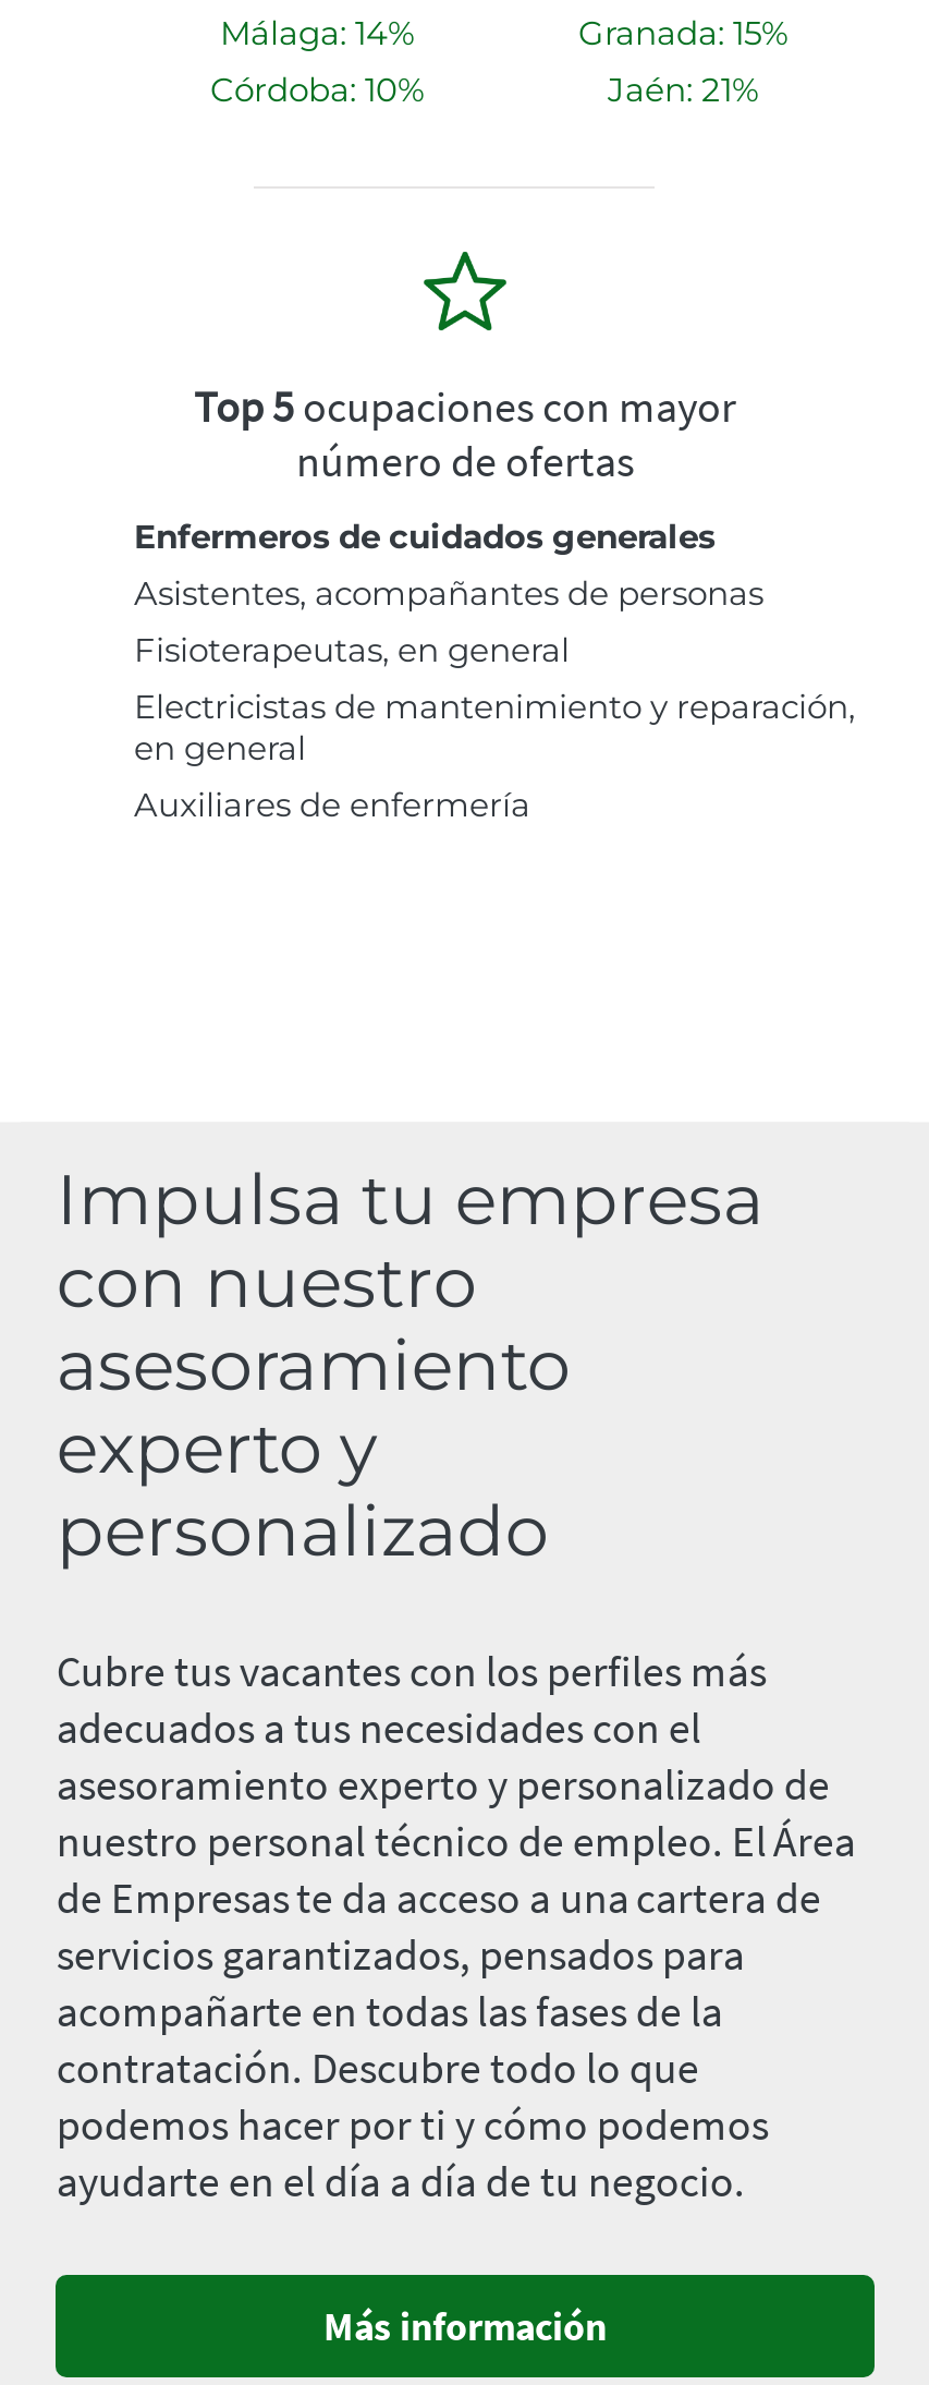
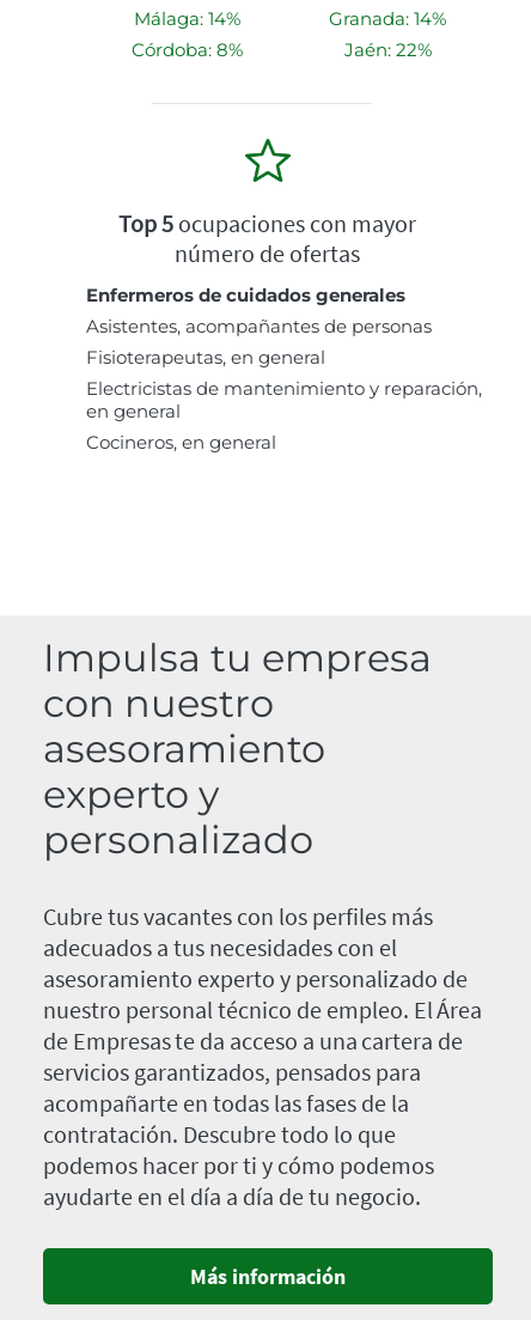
- Granada: 15%
+ Granada: 14%

- Córdoba: 10%
+ Córdoba: 8%

- Jaén: 21%
+ Jaén: 22%

- Auxiliares de enfermería
+ Cocineros, en general
